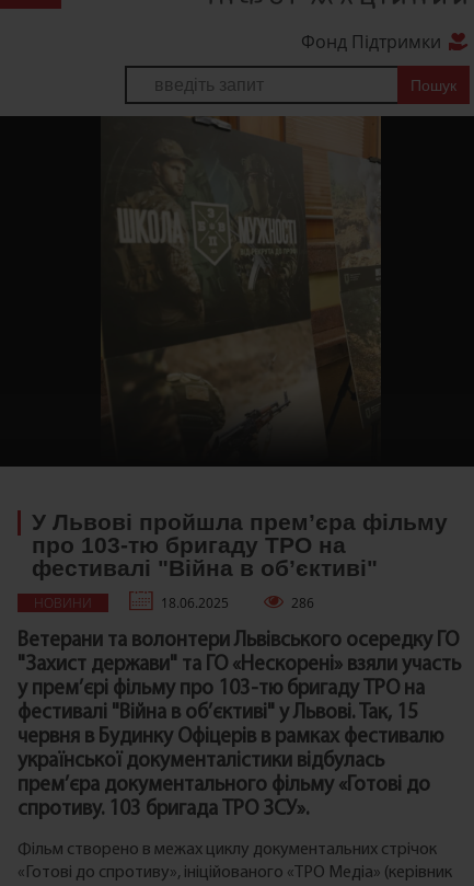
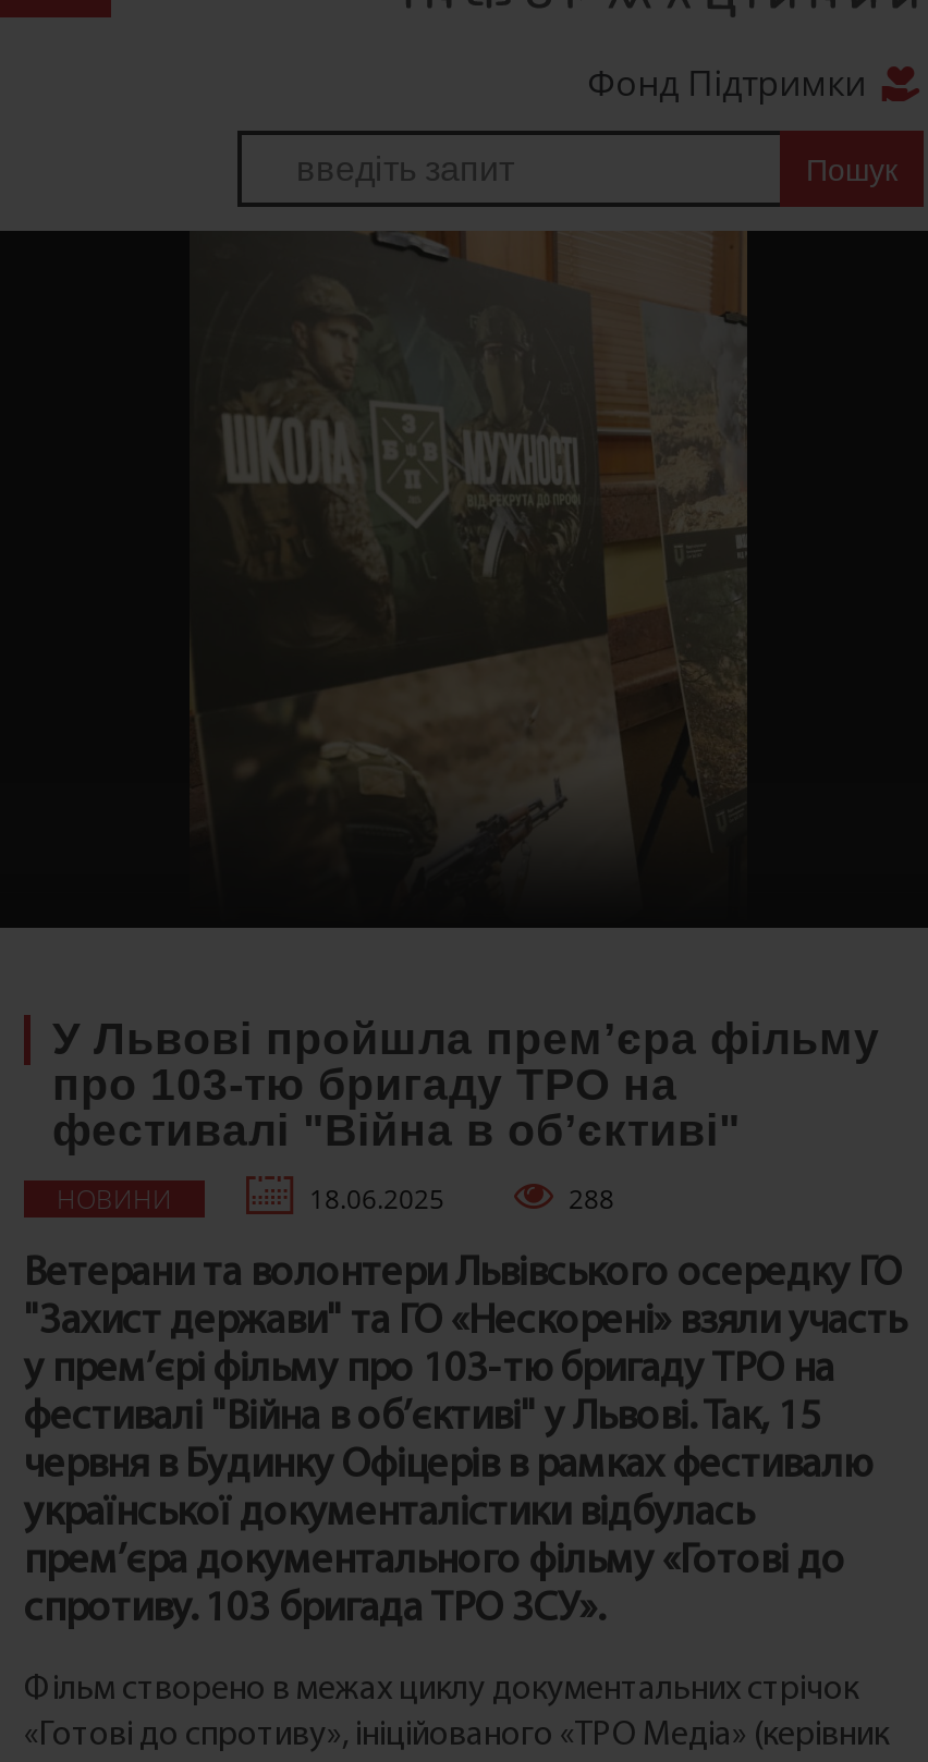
- 286
+ 288
